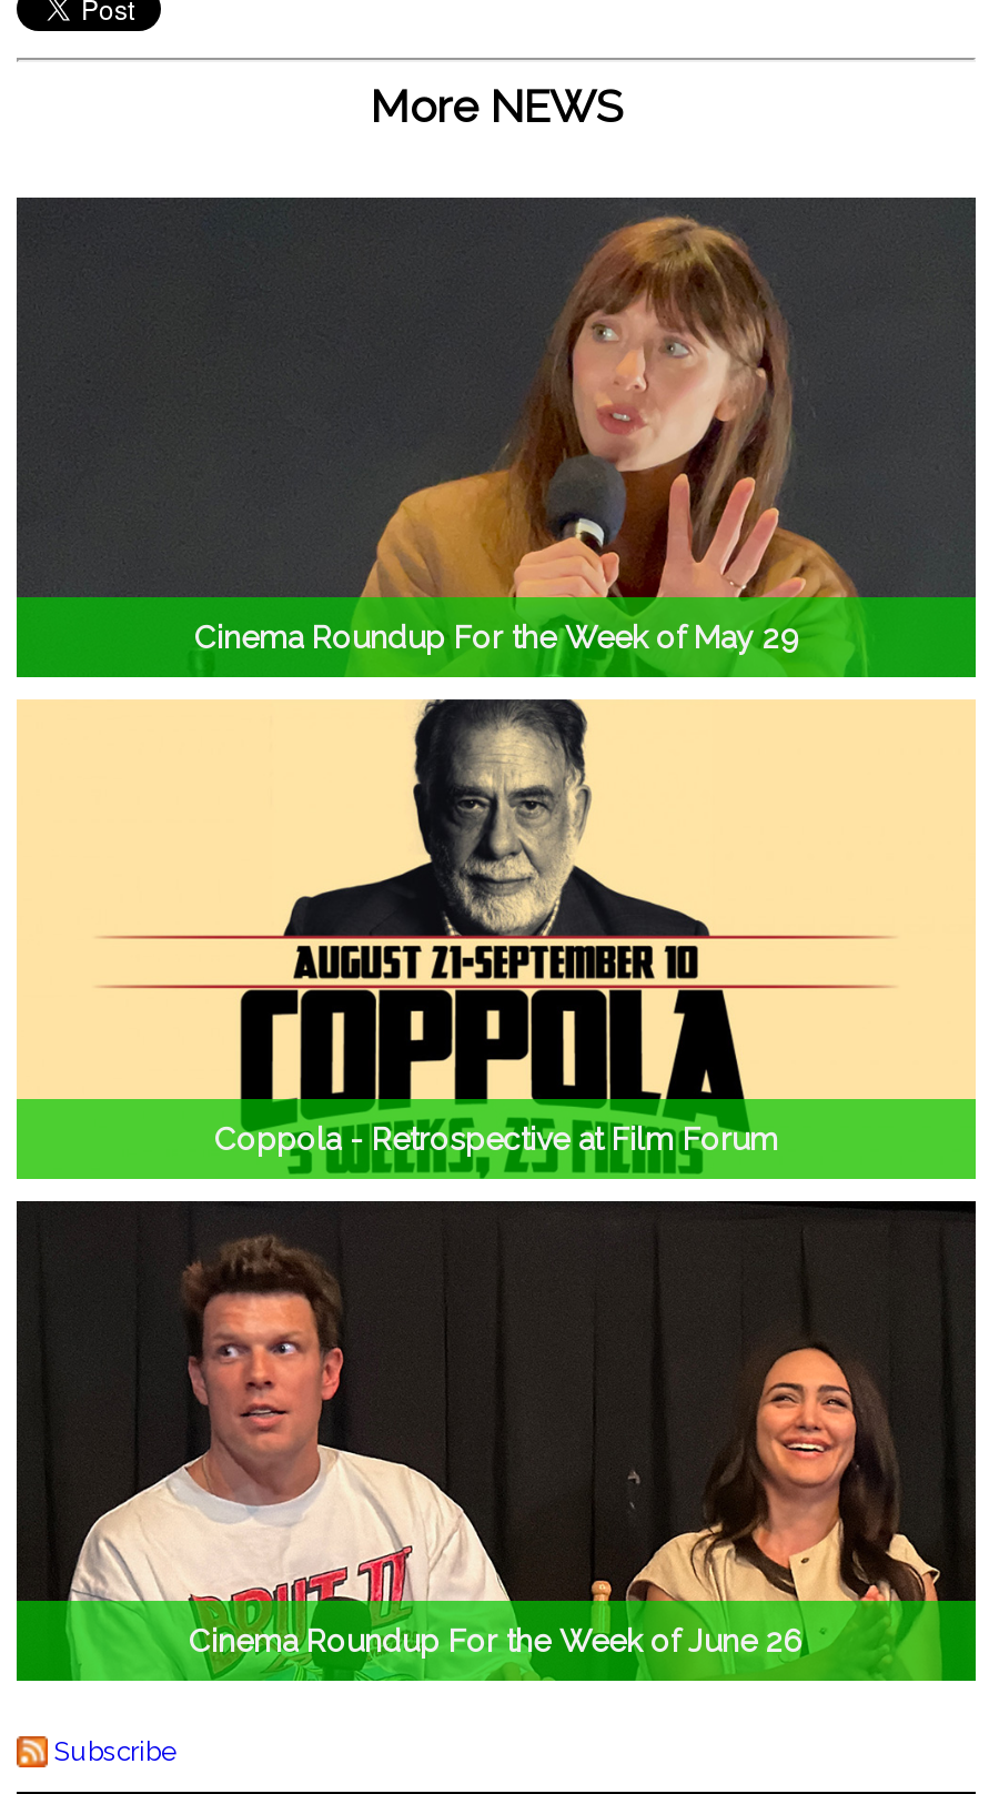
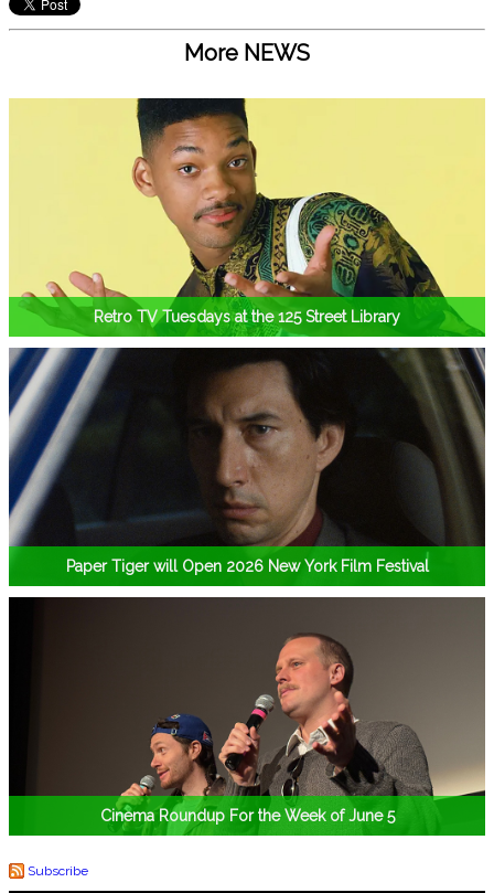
- [image]
- Cinema Roundup For the Week of May 29
+ [image]
+ Retro TV Tuesdays at the 125 Street Library

- [image]
- Coppola - Retrospective at Film Forum
+ [image]
+ Paper Tiger will Open 2026 New York Film Festival

- [image]
- Cinema Roundup For the Week of June 26
+ [image]
+ Cinema Roundup For the Week of June 5
